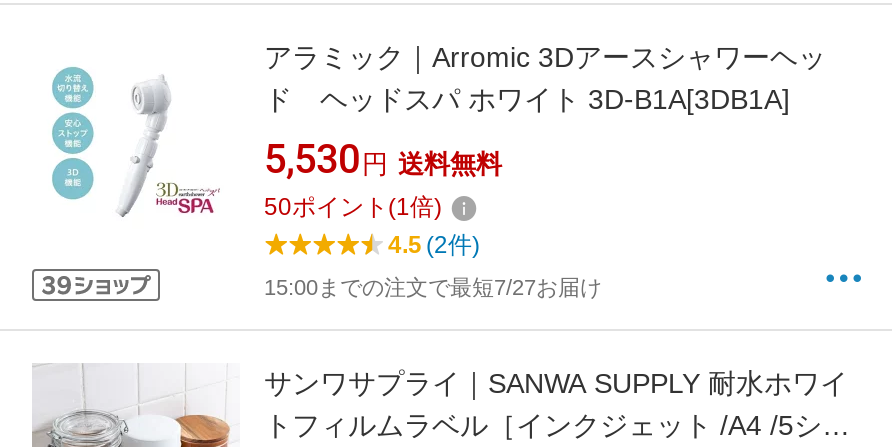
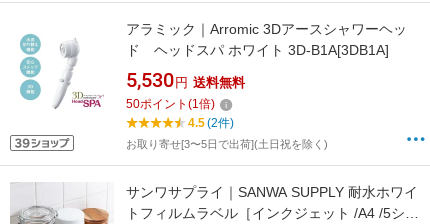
- 15:00までの注文で最短7/27お届け
+ お取り寄せ[3〜5日で出荷](土日祝を除く)
